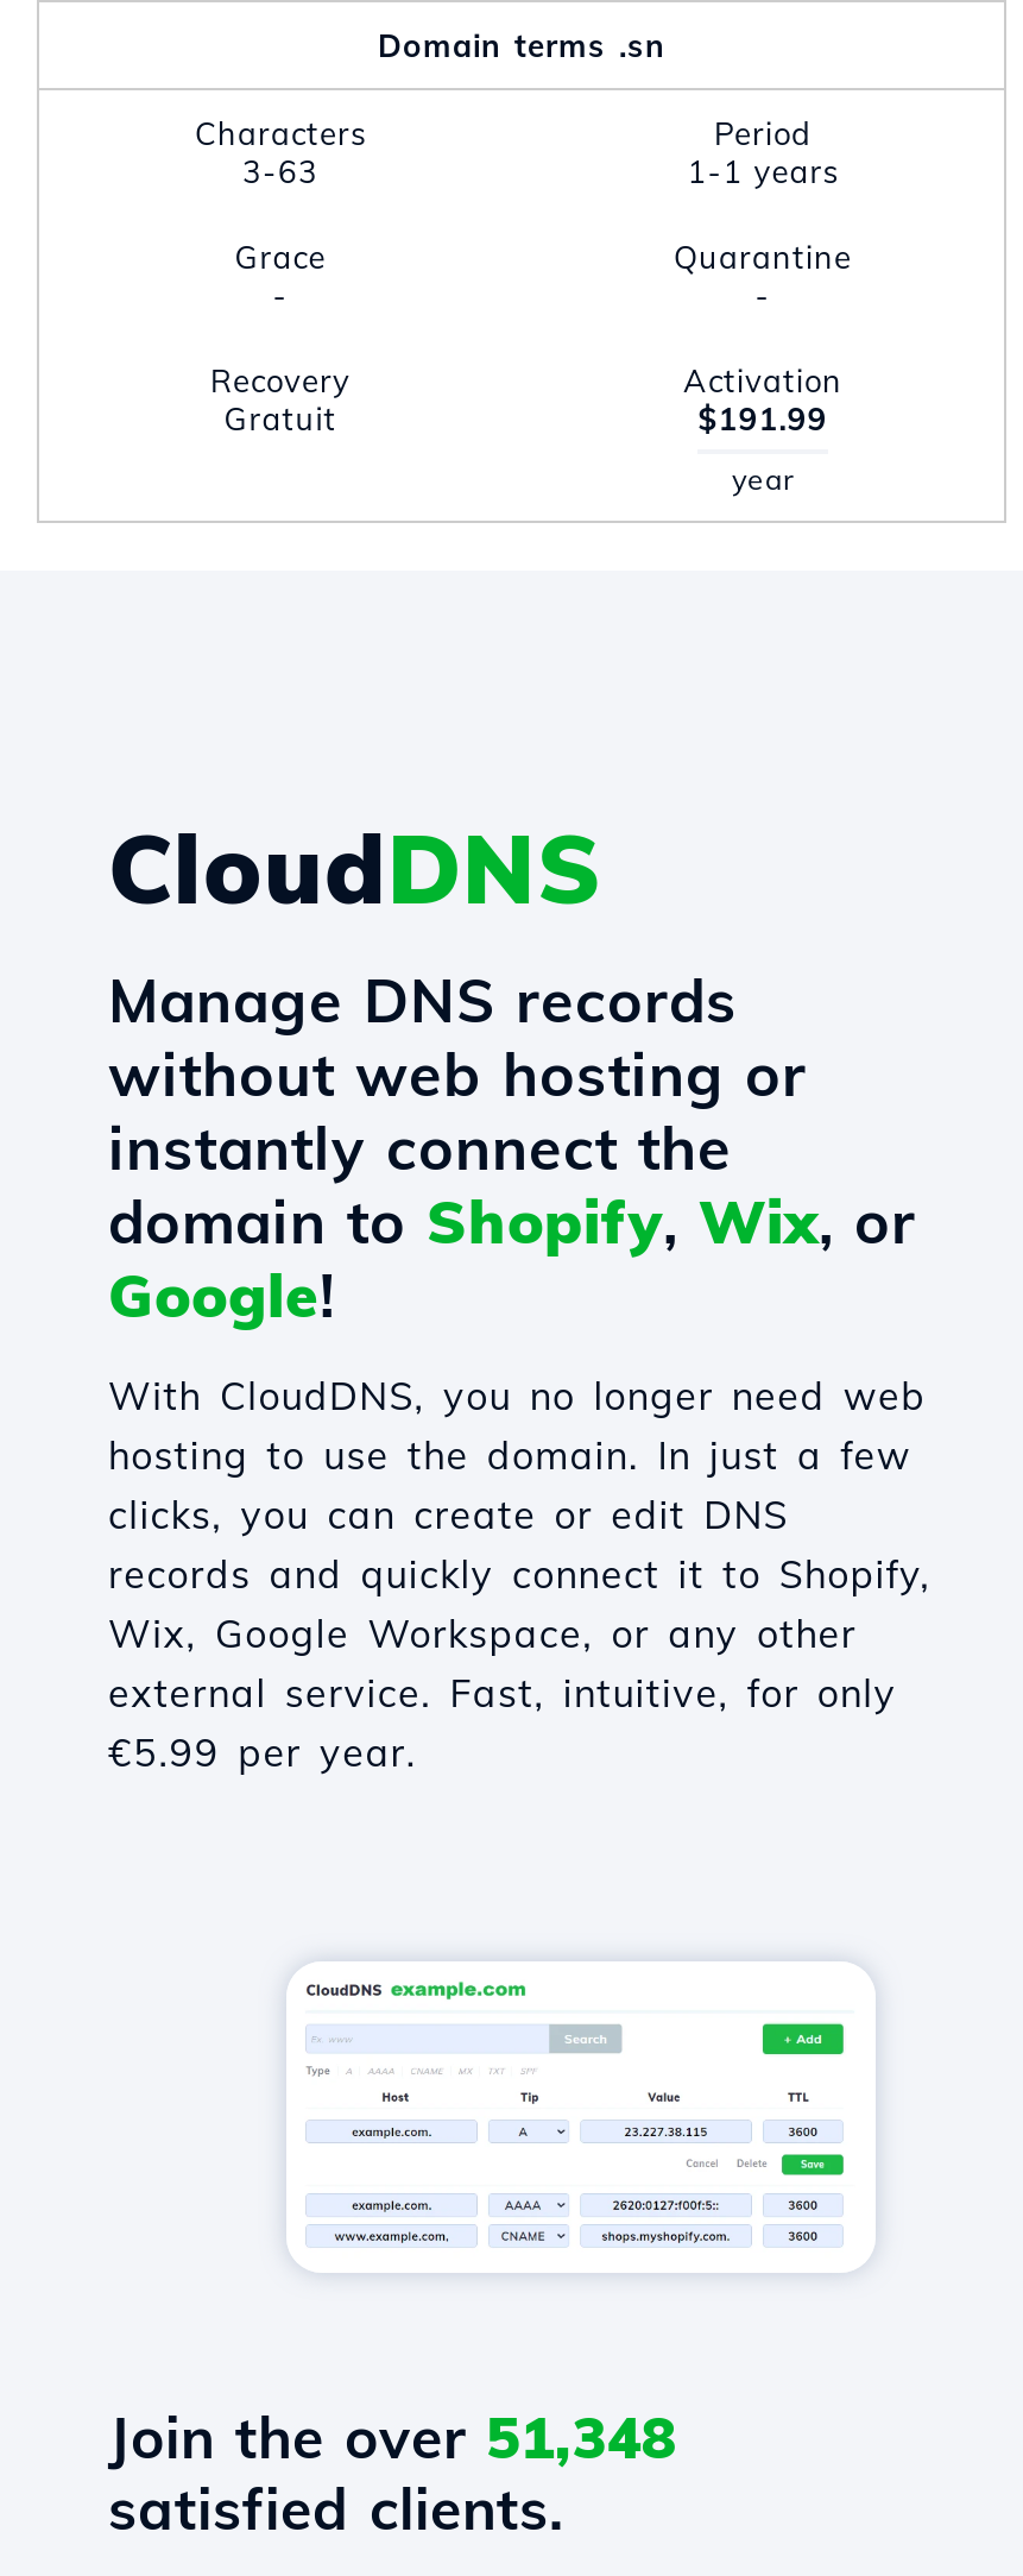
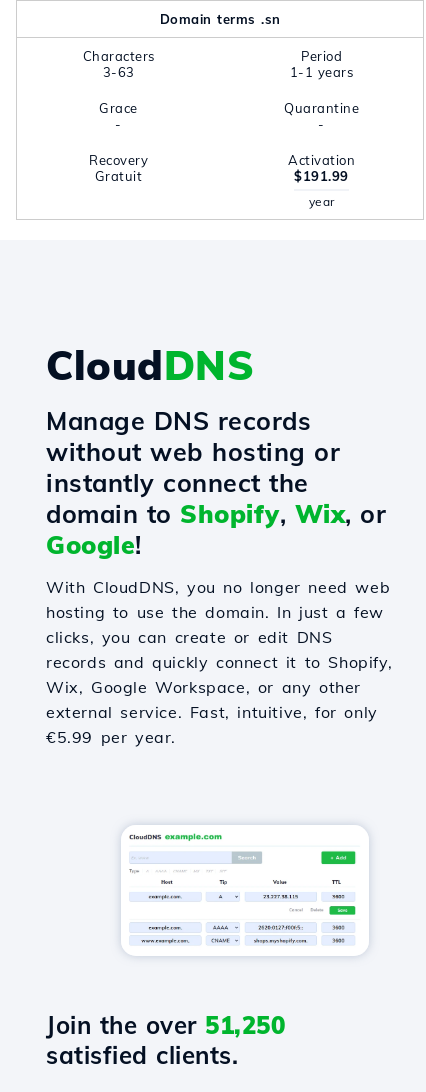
- Join the over 51,348
+ Join the over 51,250
